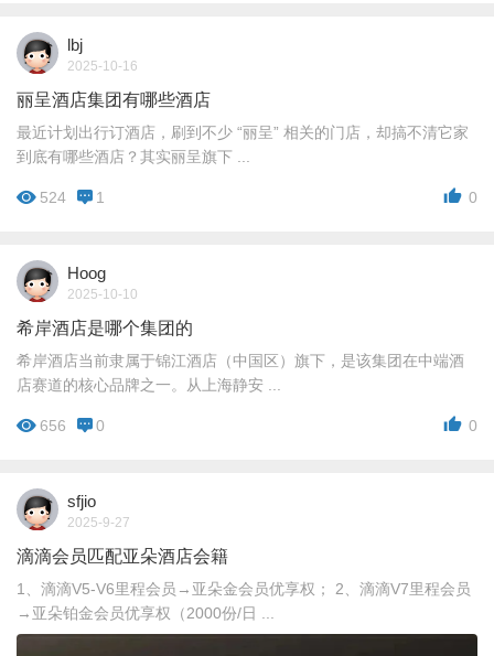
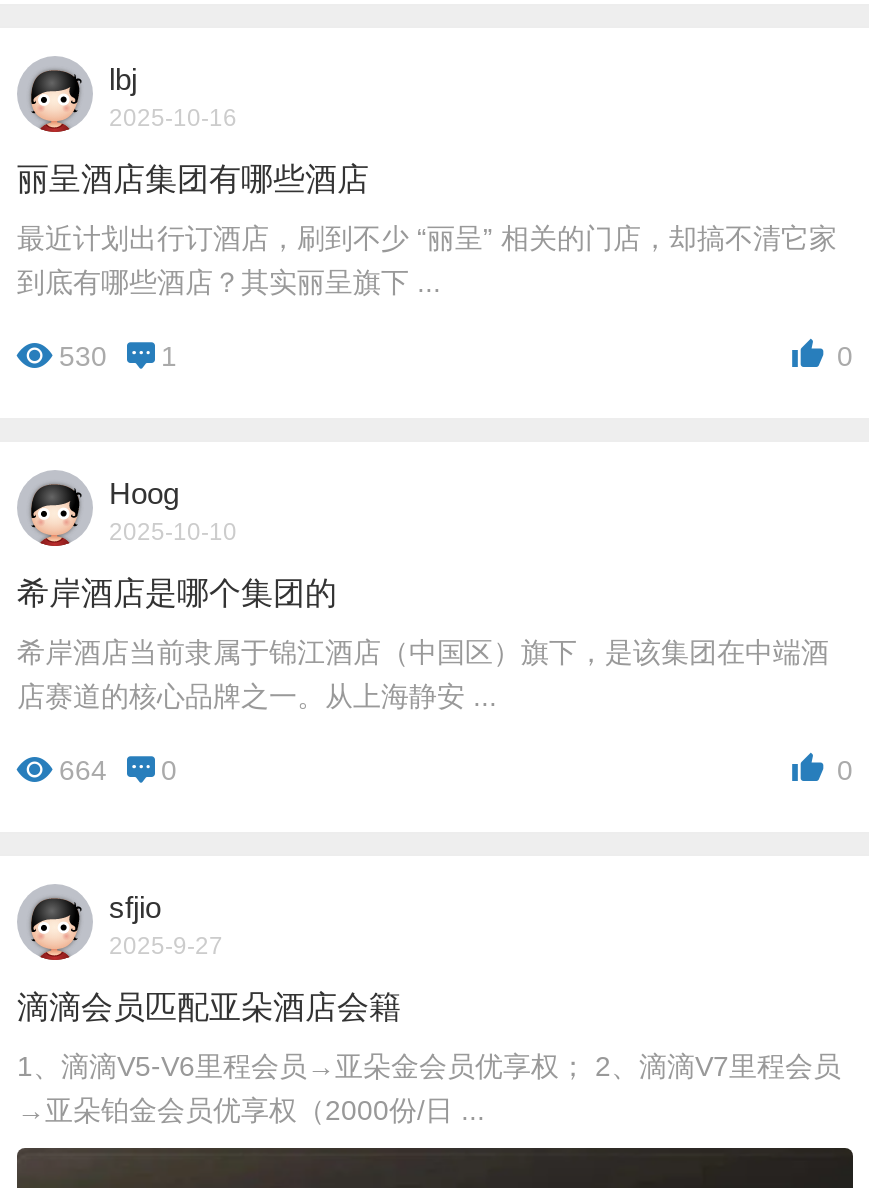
- 524 1
+ 530 1

- 656 0
+ 664 0
